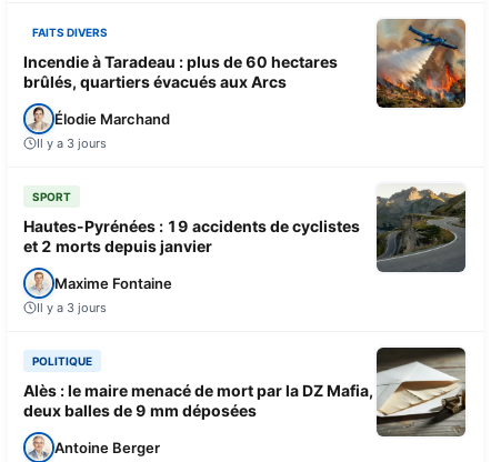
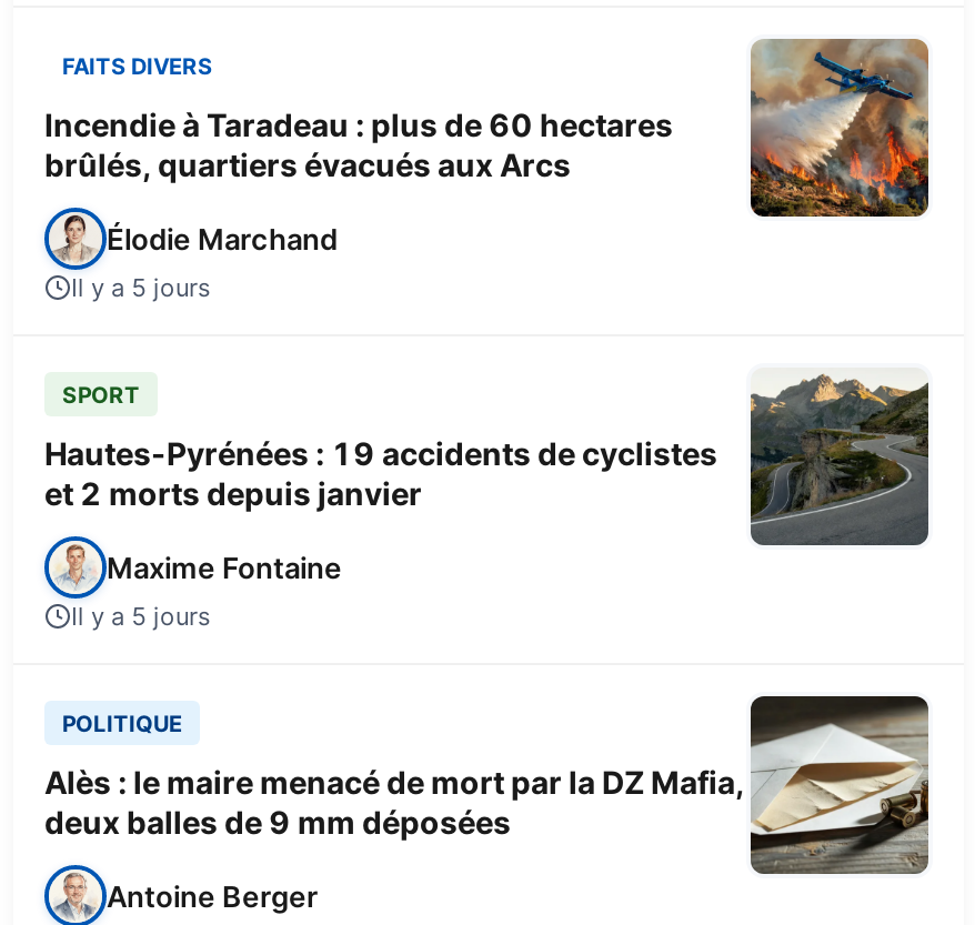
- Il y a 3 jours
+ Il y a 5 jours

- Il y a 3 jours
+ Il y a 5 jours
